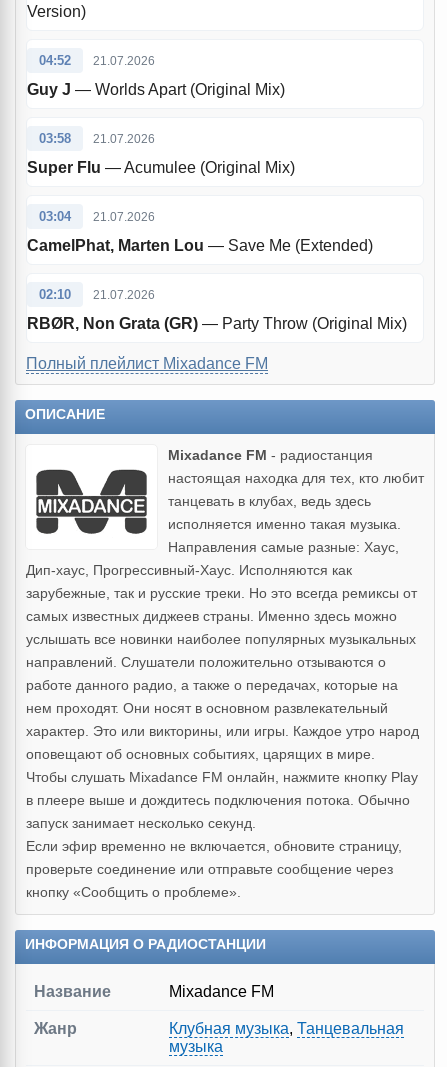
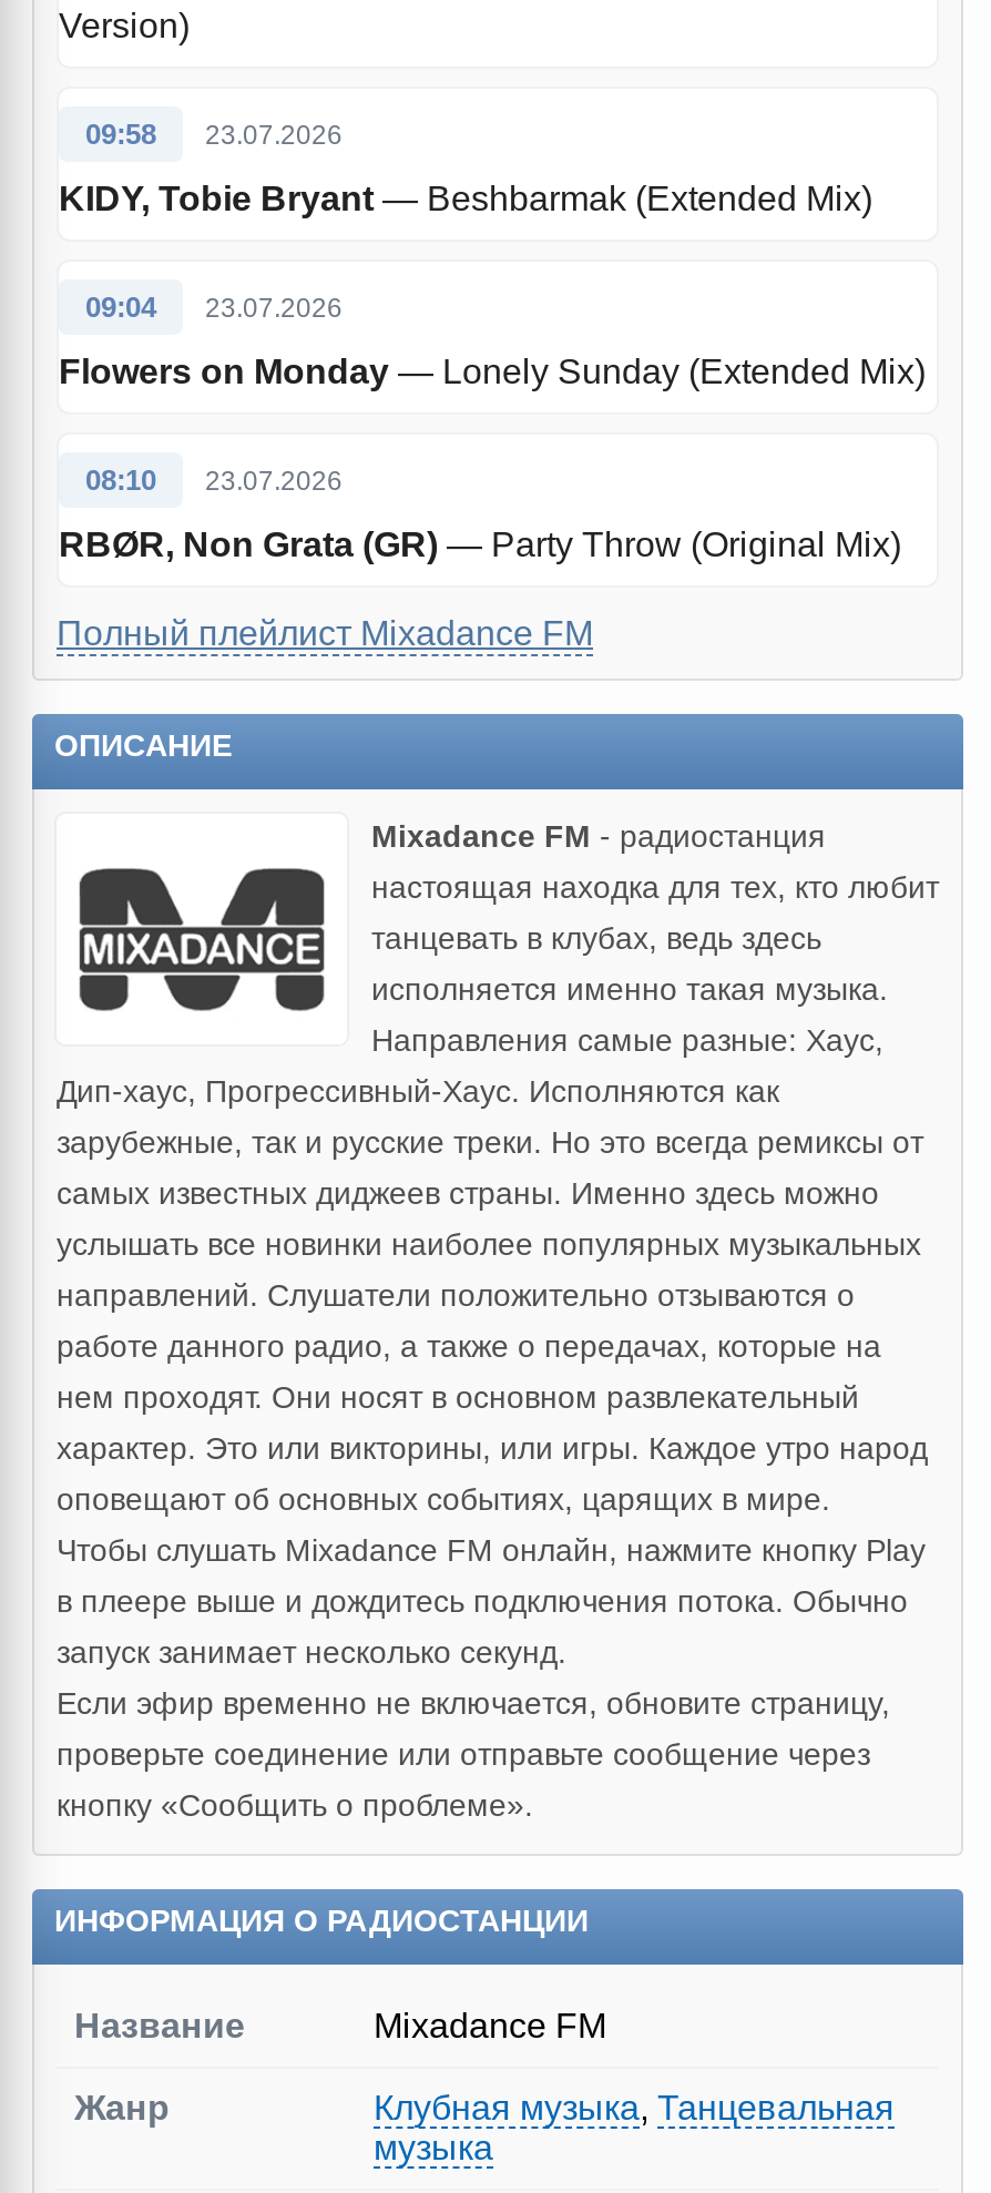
- 04:52
- 21.07.2026
- Guy J — Worlds Apart (Original Mix)
- 03:58
- 21.07.2026
- Super Flu — Acumulee (Original Mix)
- 03:04
- 21.07.2026
- CamelPhat, Marten Lou — Save Me (Extended)
- 02:10
- 21.07.2026
+ 09:58
+ 23.07.2026
+ KIDY, Tobie Bryant — Beshbarmak (Extended Mix)
+ 09:04
+ 23.07.2026
+ Flowers on Monday — Lonely Sunday (Extended Mix)
+ 08:10
+ 23.07.2026
